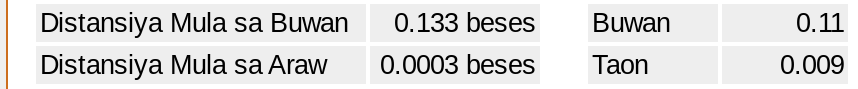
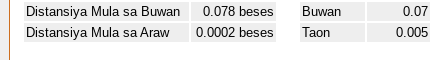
- Distansiya Mula sa Buwan 0.133 beses Buwan
+ Distansiya Mula sa Buwan 0.078 beses Buwan

- 0.11
+ 0.07

- Distansiya Mula sa Araw 0.0003 beses Taon
+ Distansiya Mula sa Araw 0.0002 beses Taon

- 0.009
+ 0.005
